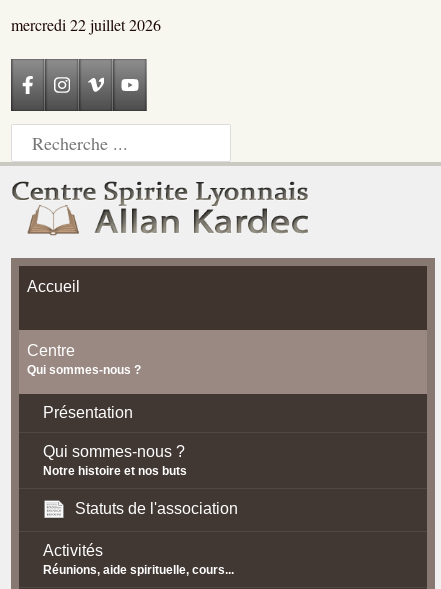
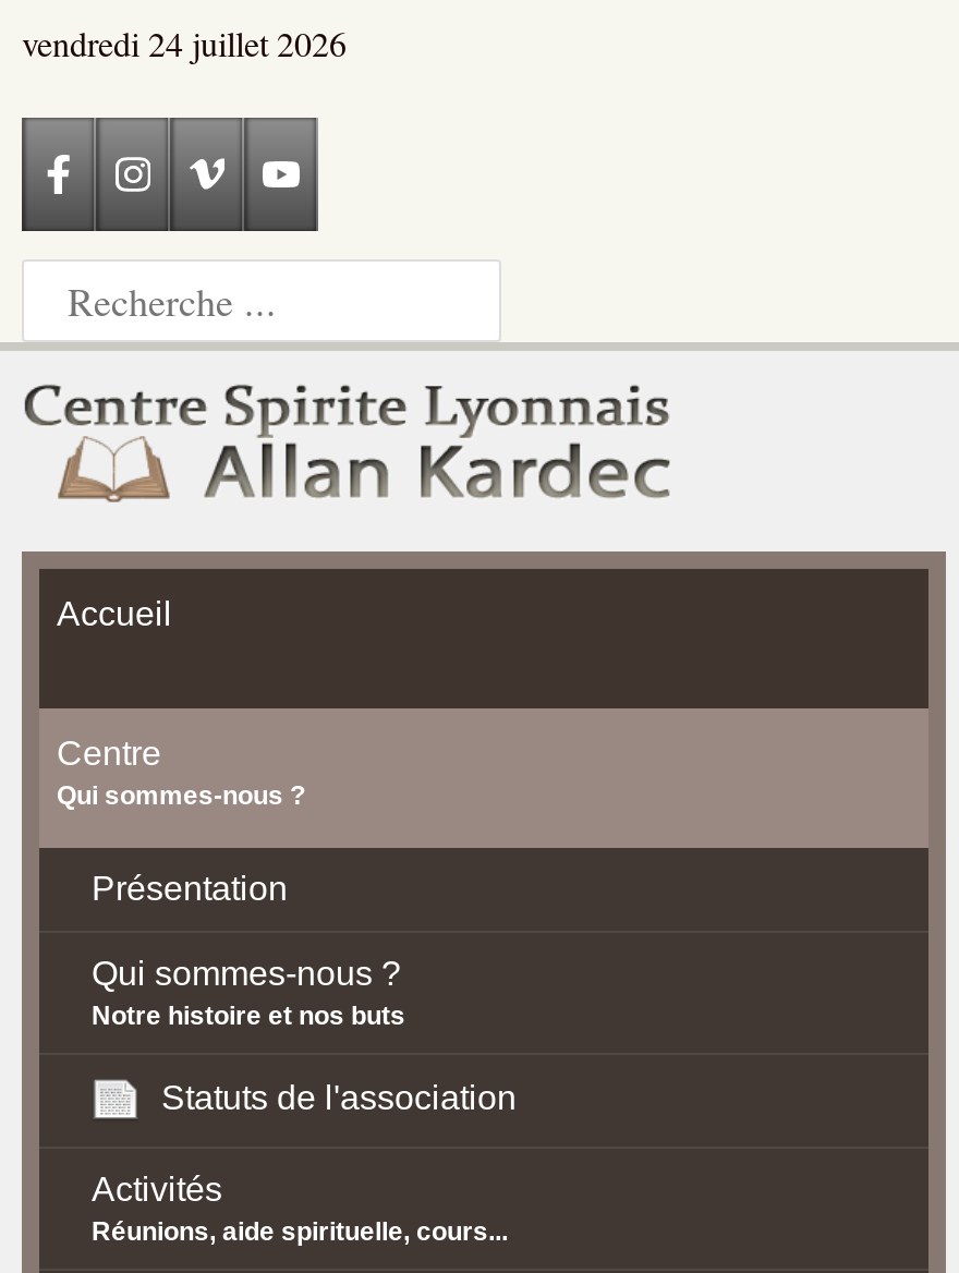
- mercredi 22 juillet 2026
+ vendredi 24 juillet 2026
